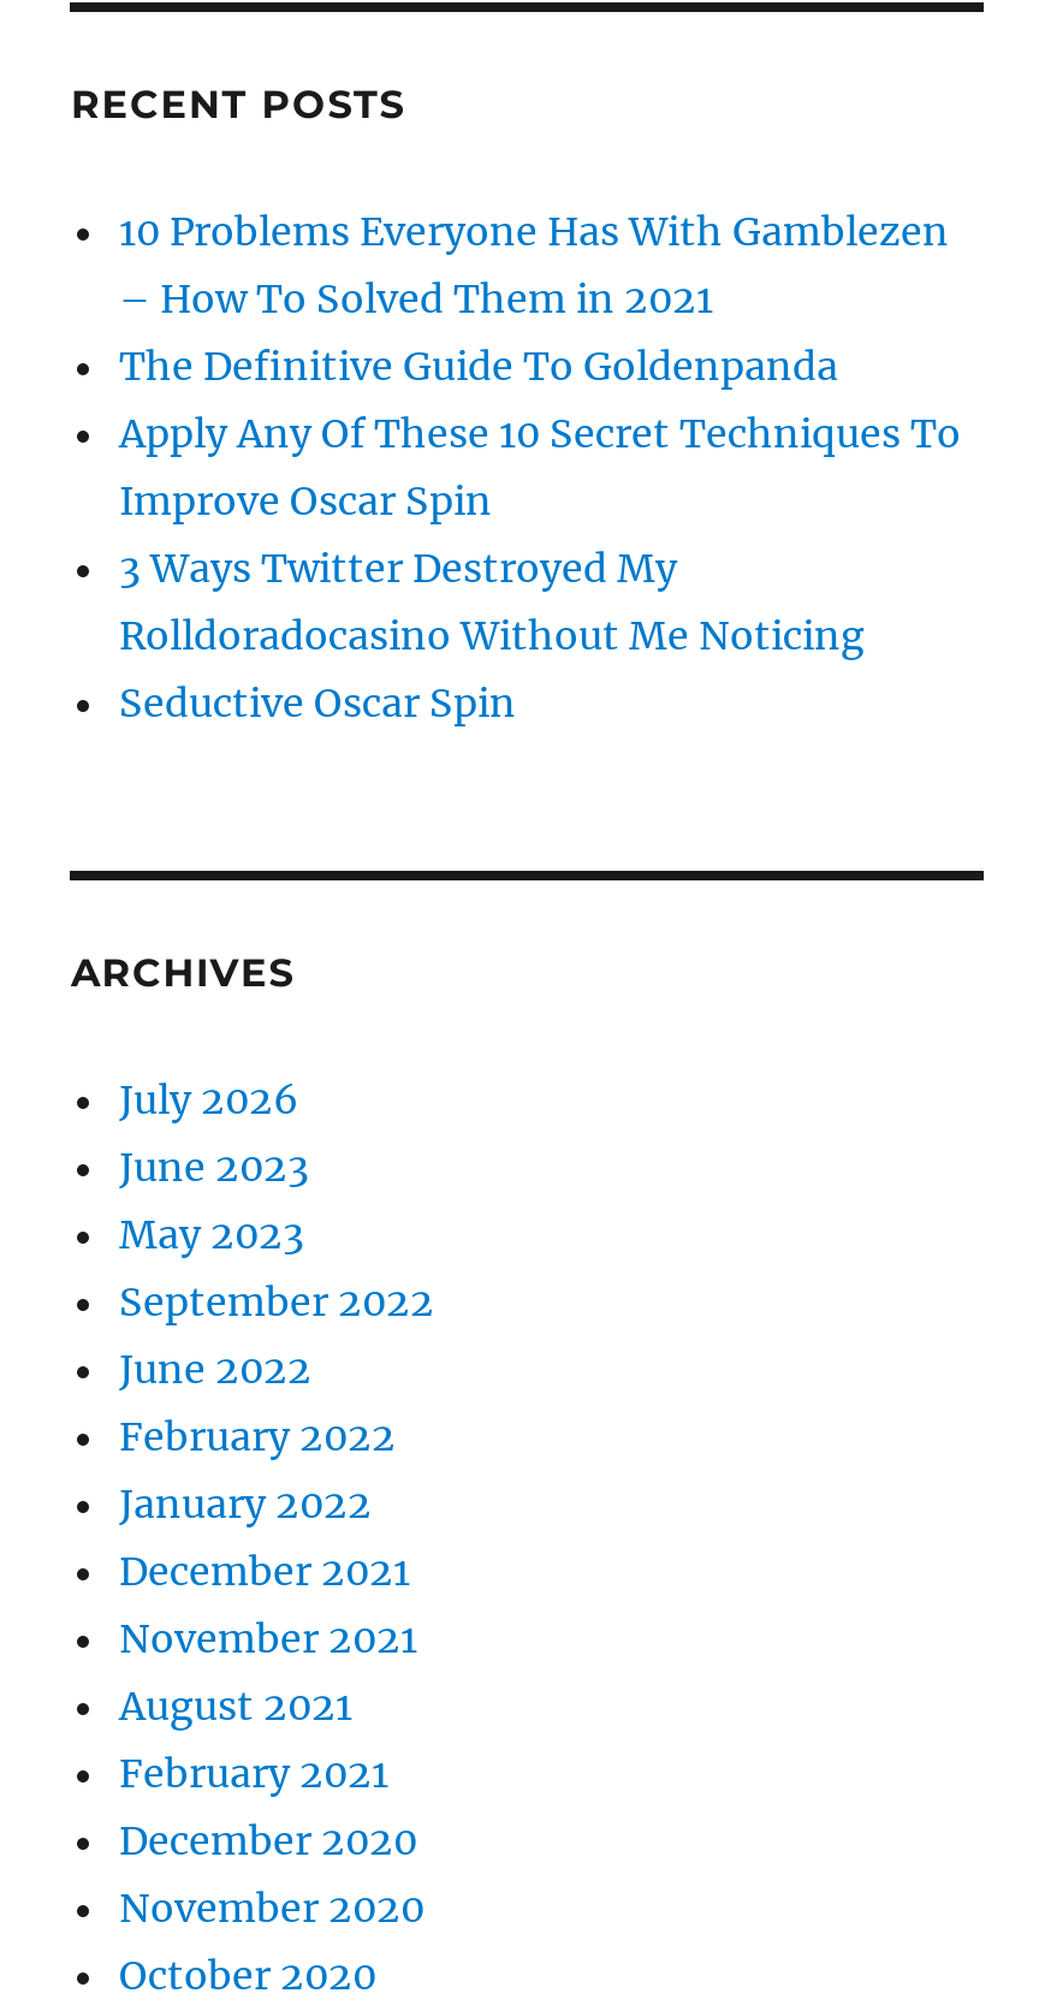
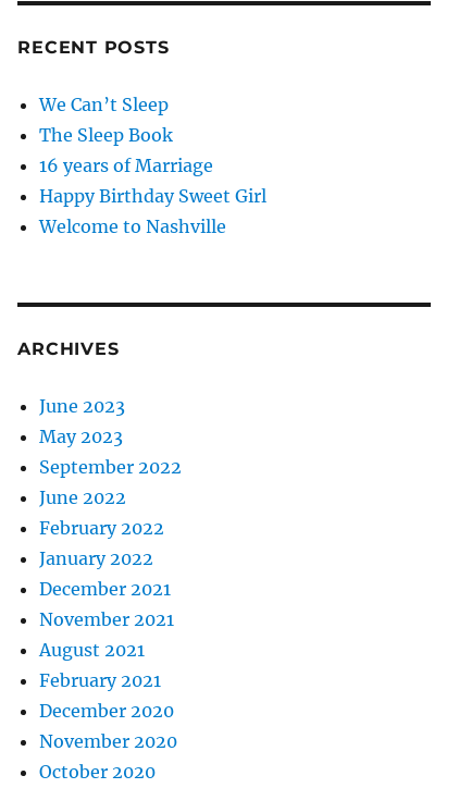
- 10 Problems Everyone Has With Gamblezen
- – How To Solved Them in 2021
- The Definitive Guide To Goldenpanda
- Apply Any Of These 10 Secret Techniques To
- Improve Oscar Spin
- 3 Ways Twitter Destroyed My
- Rolldoradocasino Without Me Noticing
- Seductive Oscar Spin
+ We Can’t Sleep
+ The Sleep Book
+ 16 years of Marriage
+ Happy Birthday Sweet Girl
+ Welcome to Nashville

- July 2026
